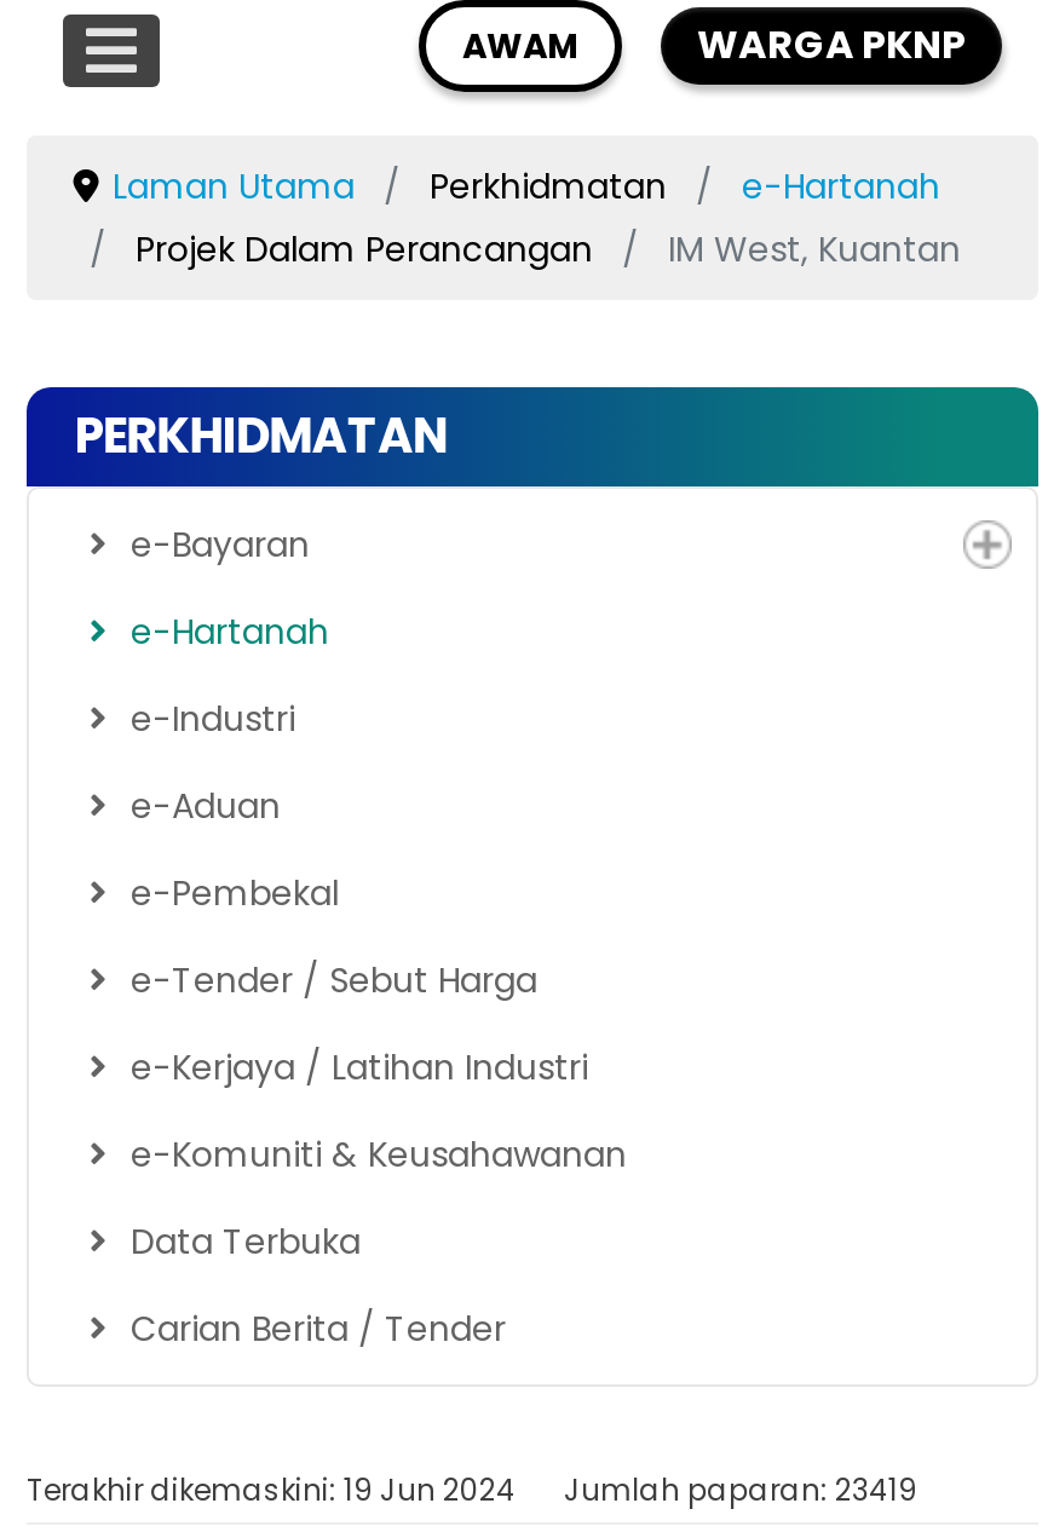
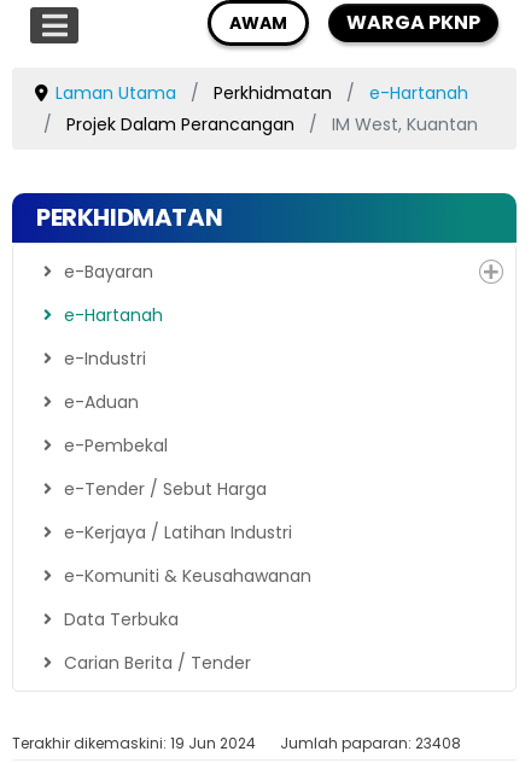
- Jumlah paparan: 23419
+ Jumlah paparan: 23408
